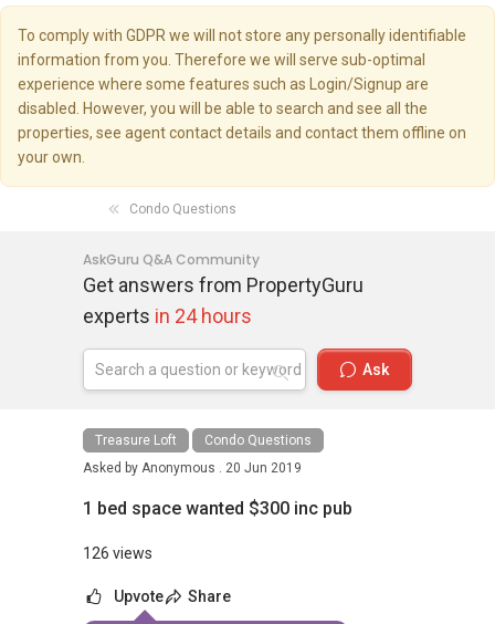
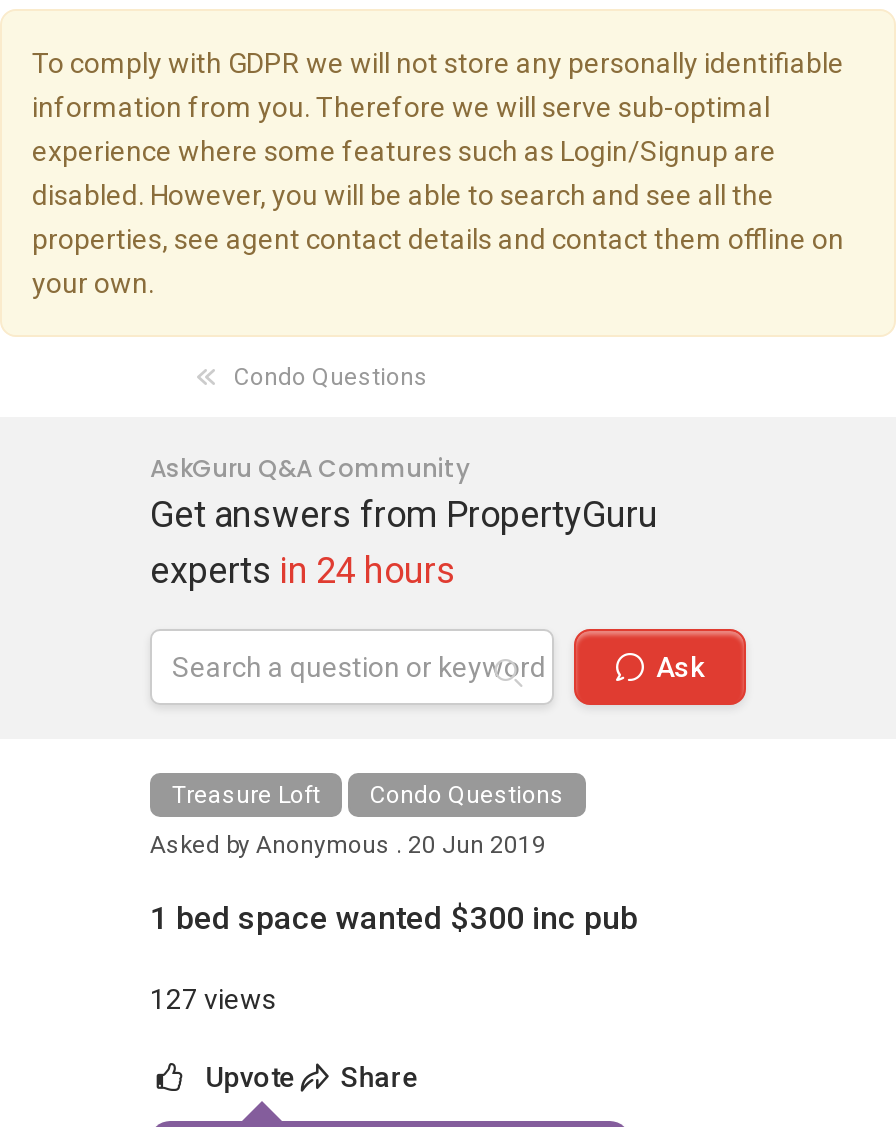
- 126 views
+ 127 views
